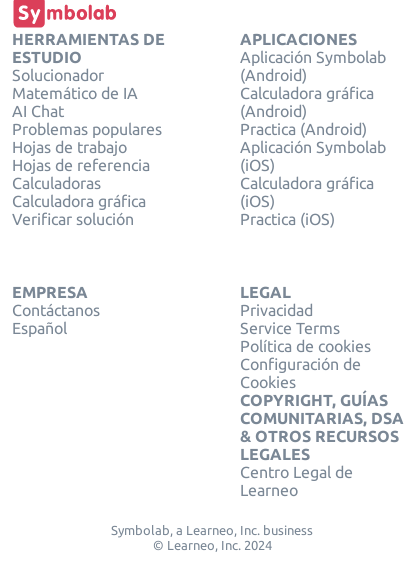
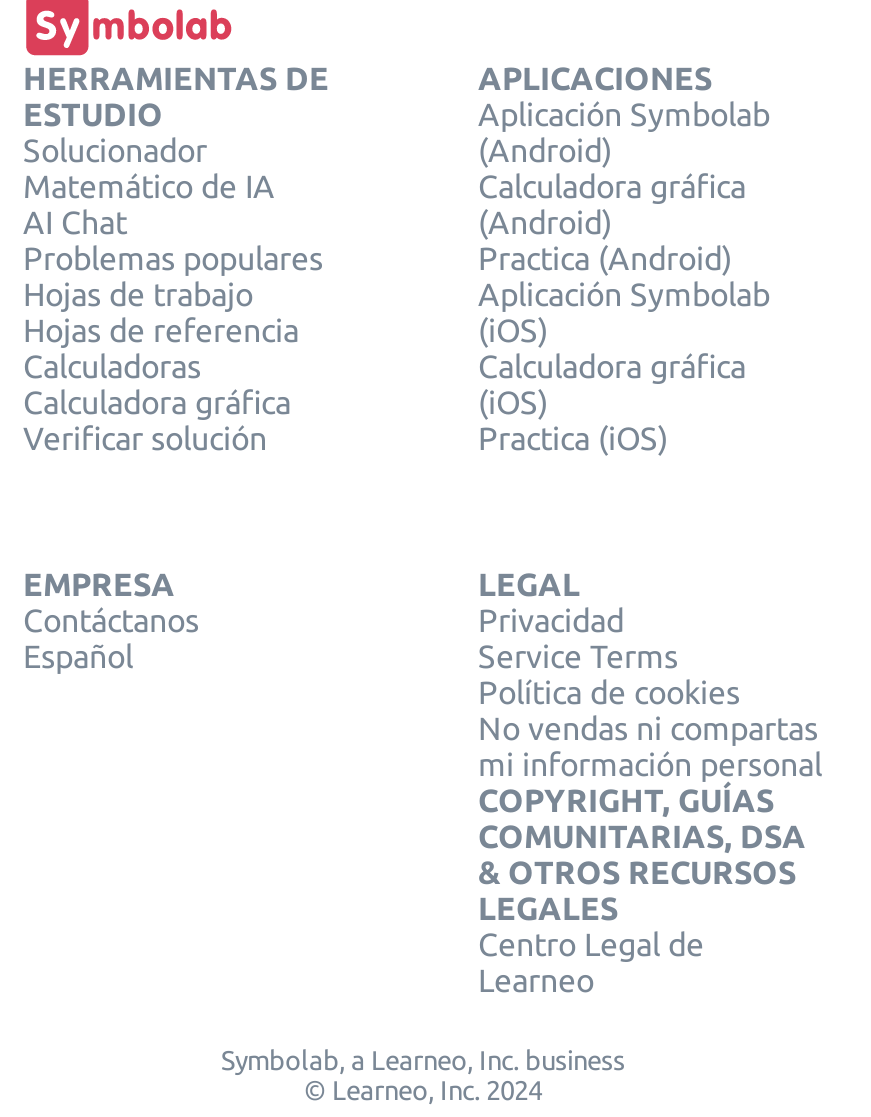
- Configuración de
- Cookies
+ No vendas ni compartas
+ mi información personal
